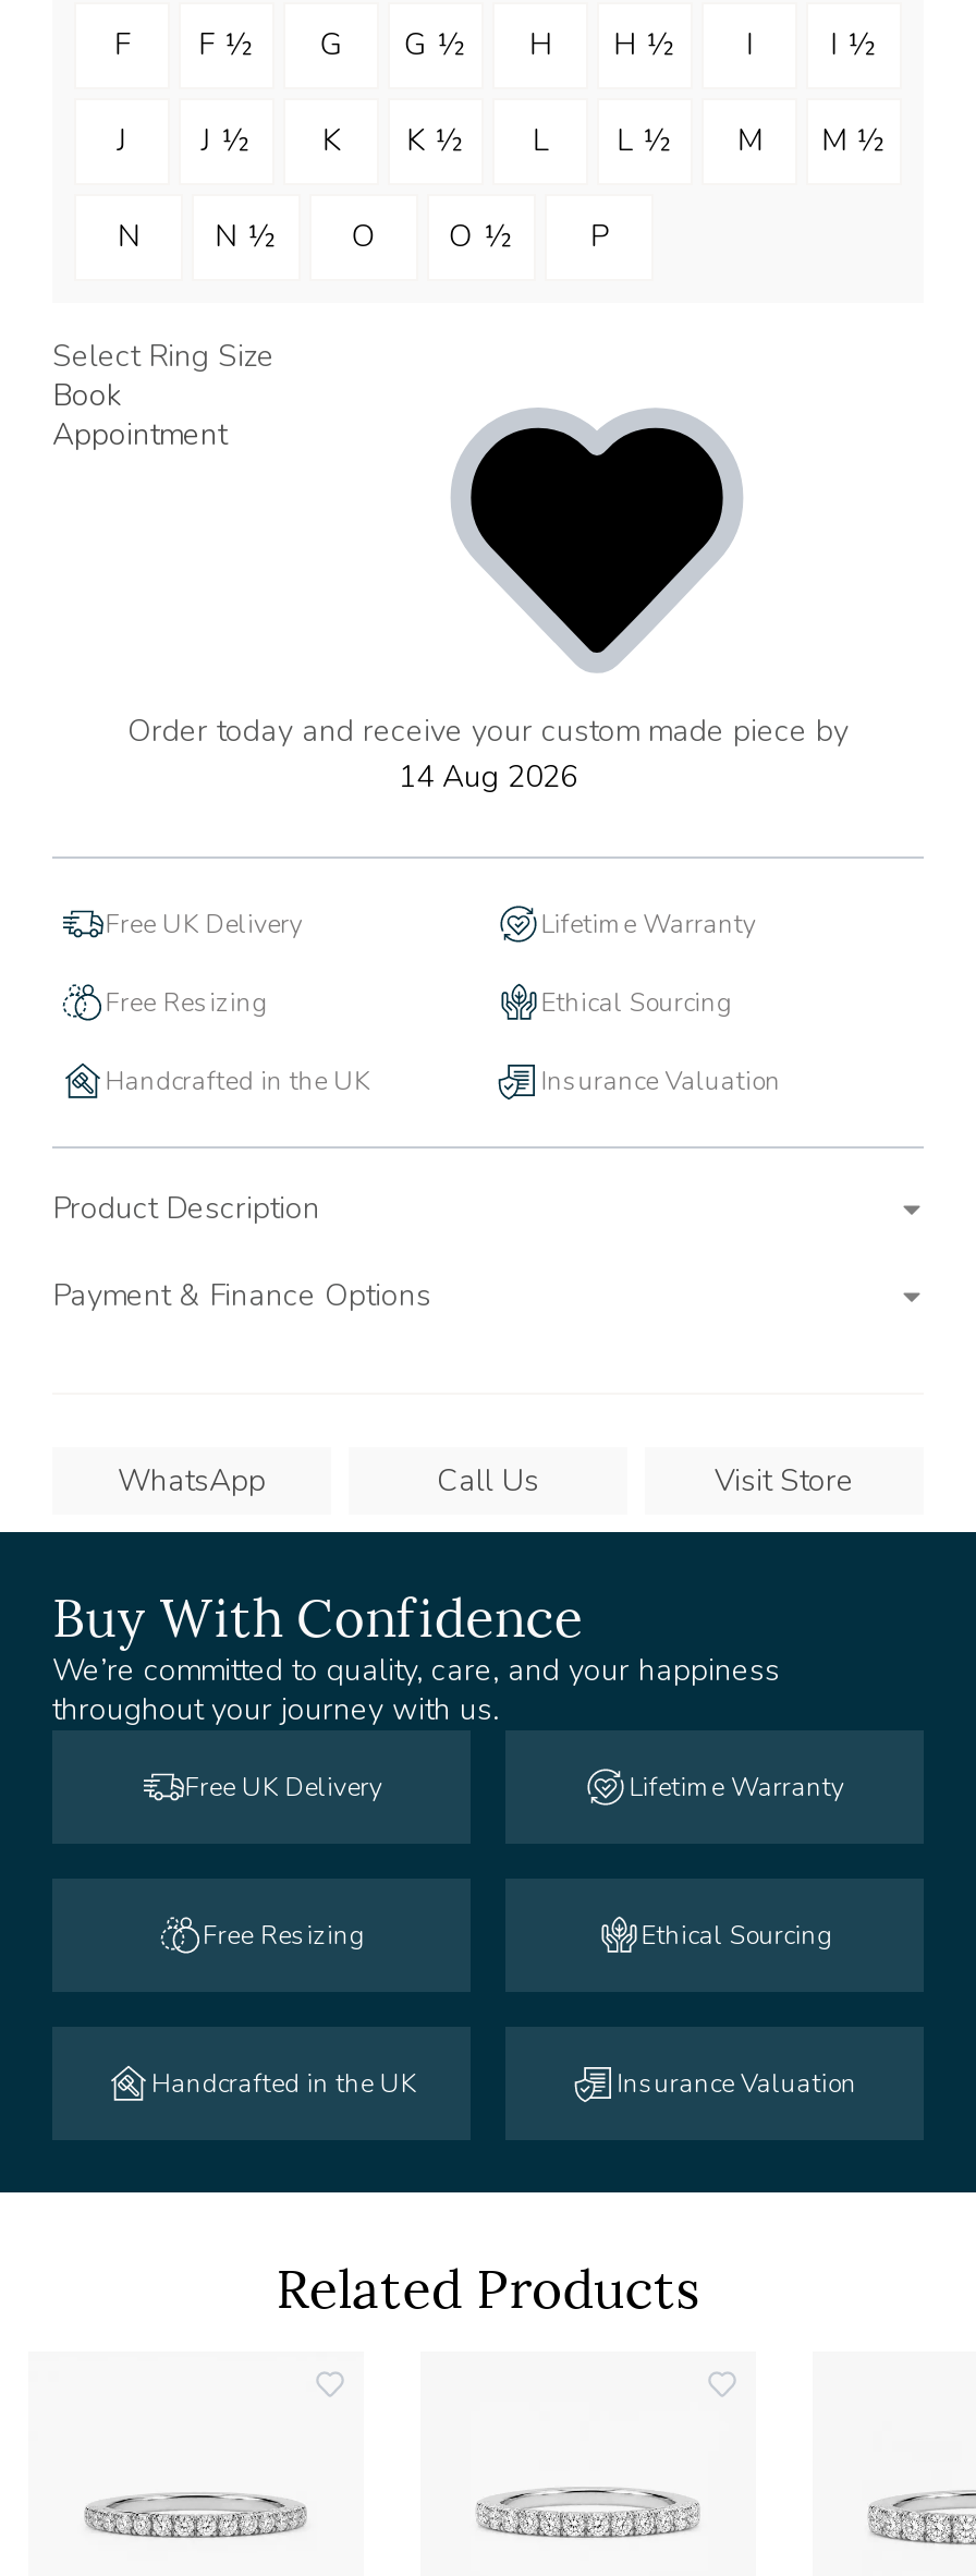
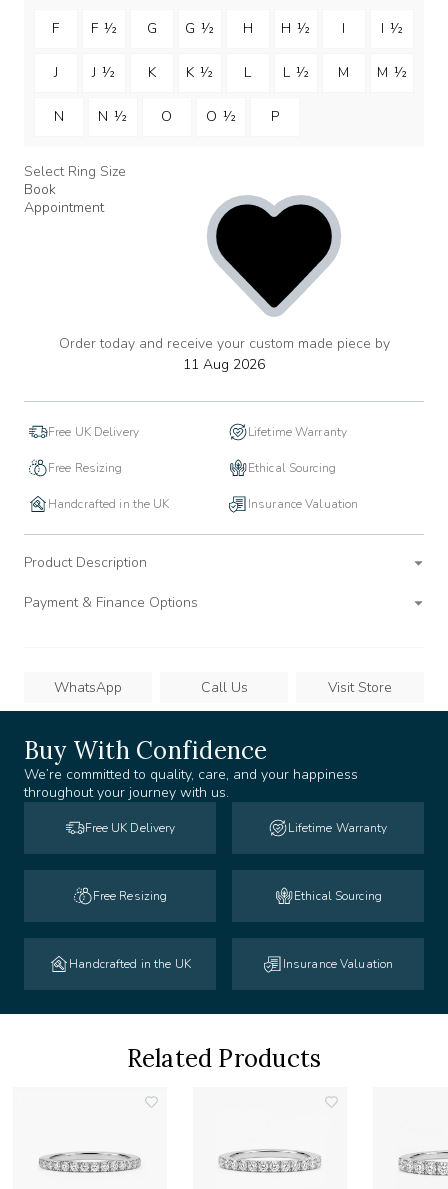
- 14 Aug 2026
+ 11 Aug 2026
